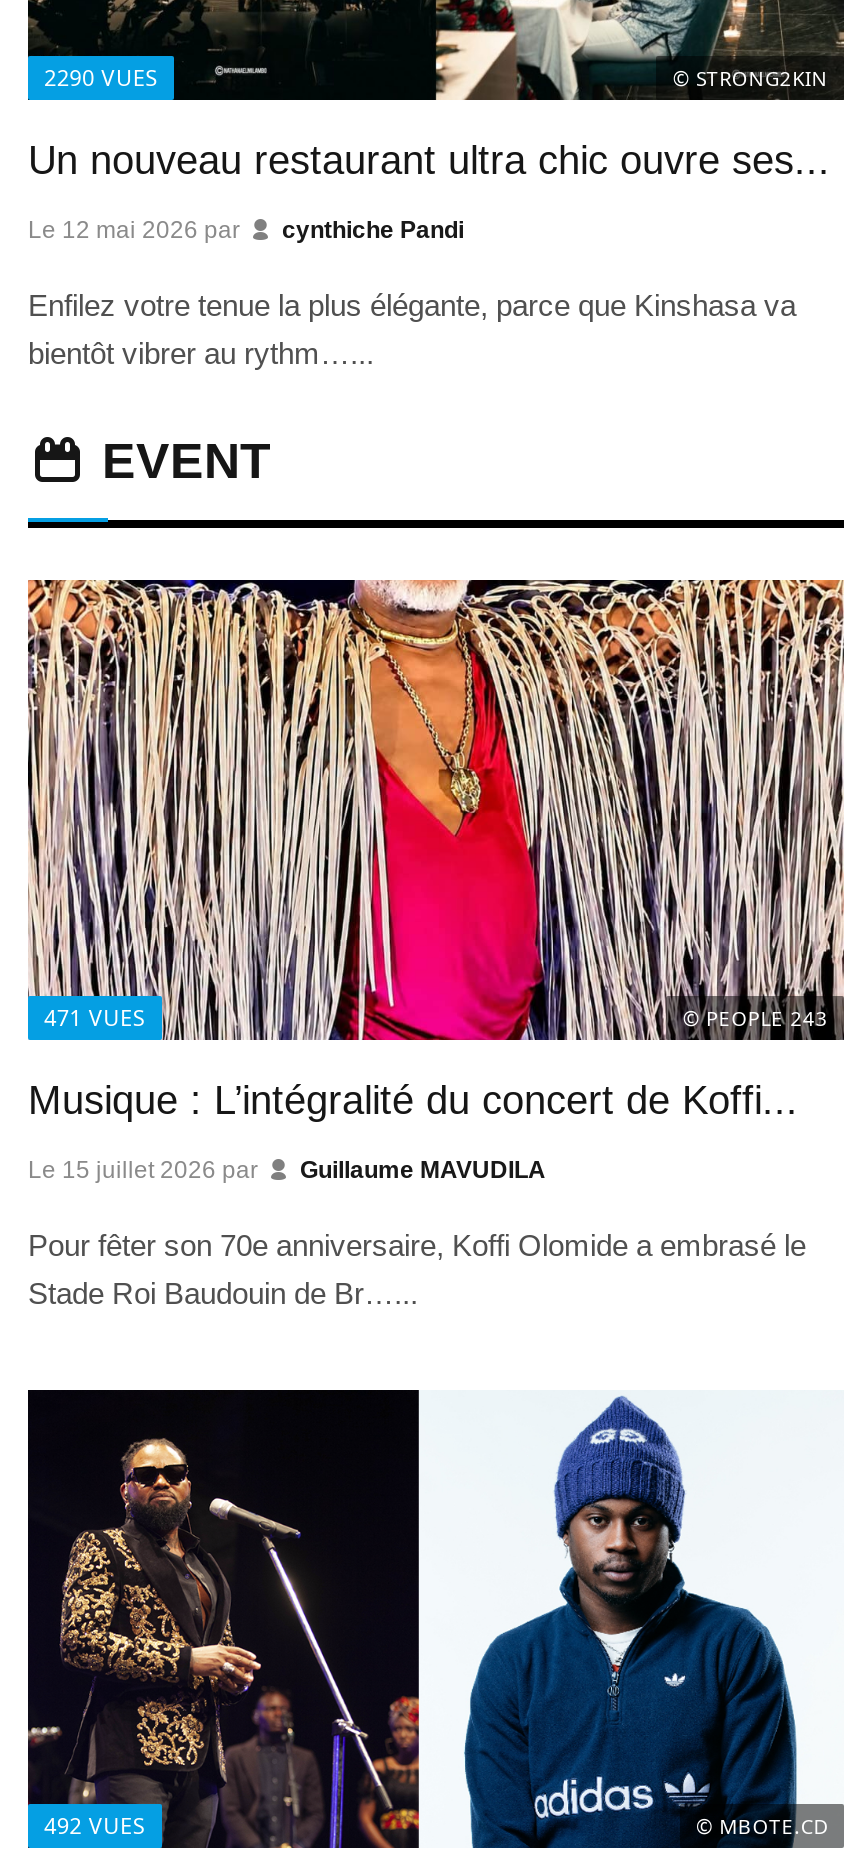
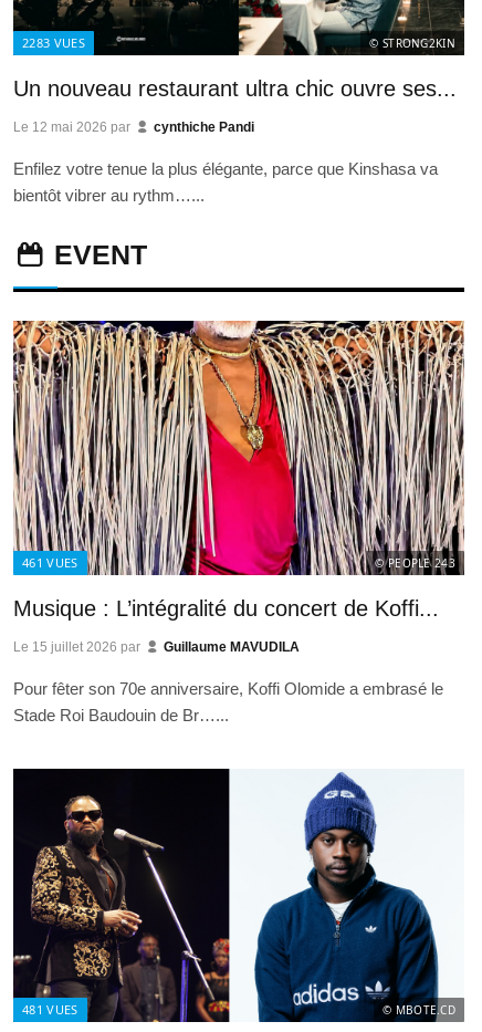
- 2290 VUES
+ 2283 VUES

- 471 VUES
+ 461 VUES

- 492 VUES
+ 481 VUES
